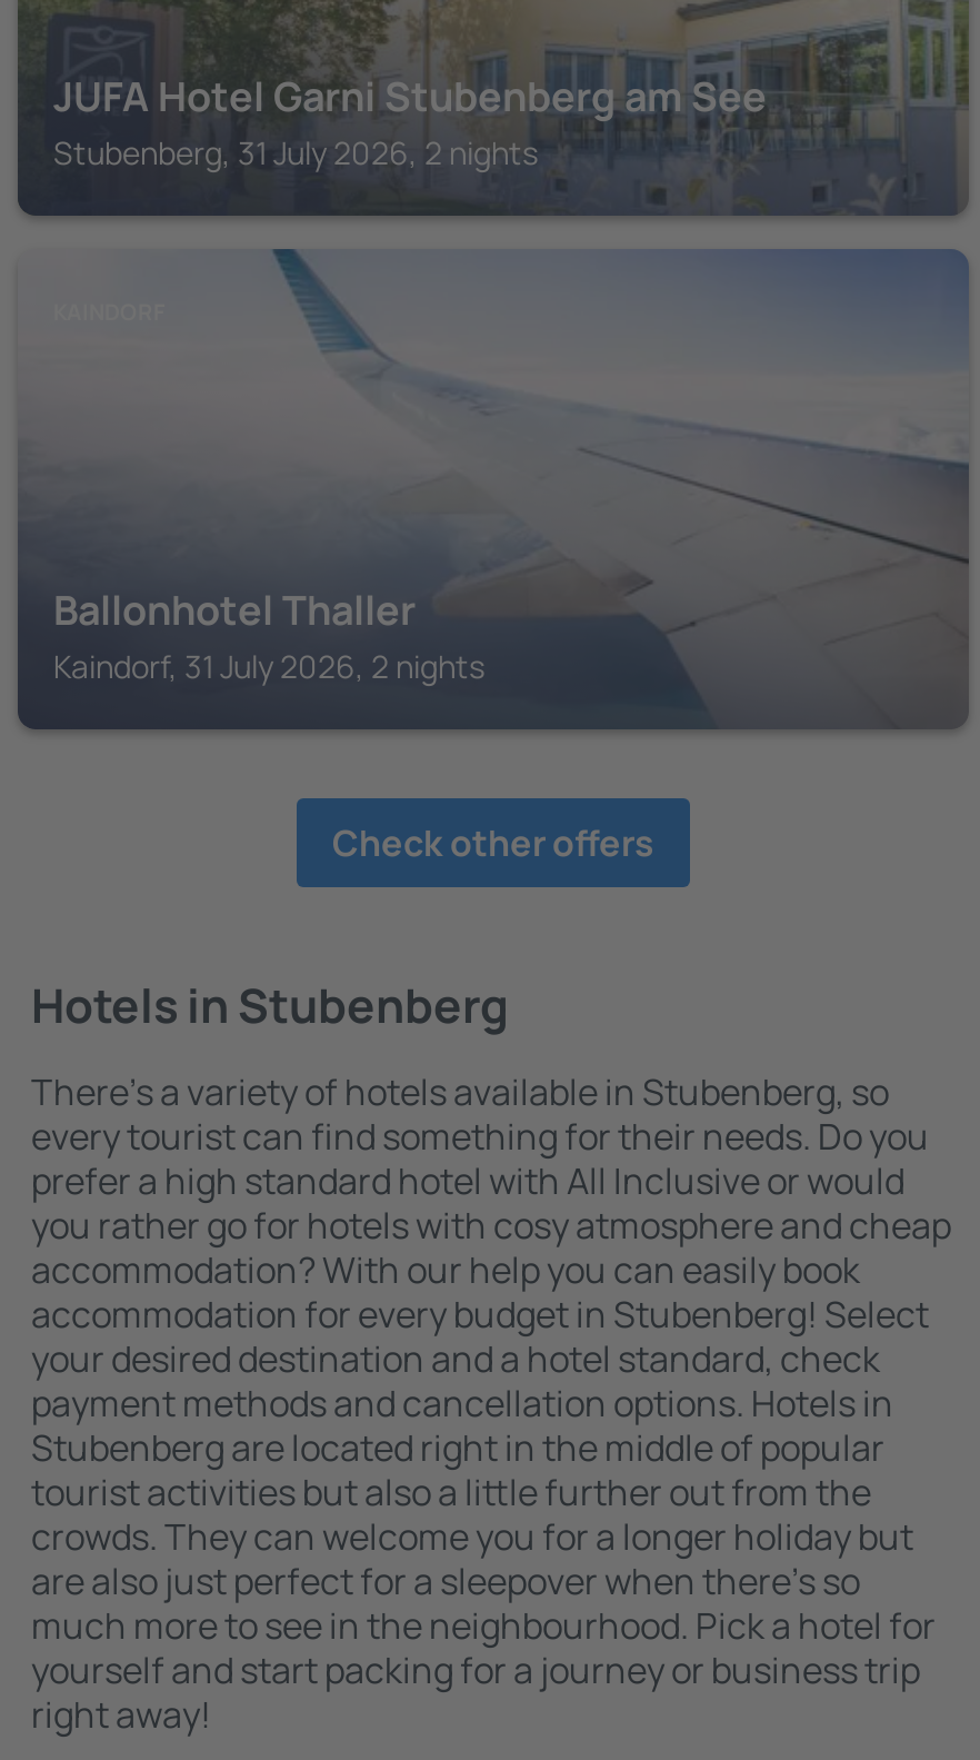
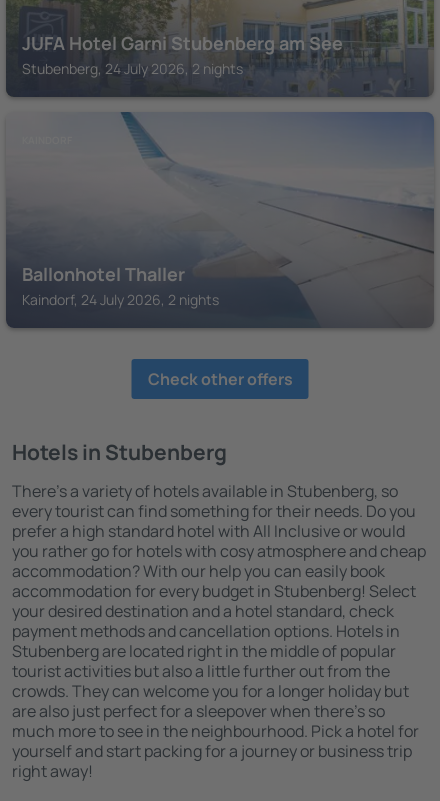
- Stubenberg, 31 July 2026, 2 nights
+ Stubenberg, 24 July 2026, 2 nights

- Kaindorf, 31 July 2026, 2 nights
+ Kaindorf, 24 July 2026, 2 nights
